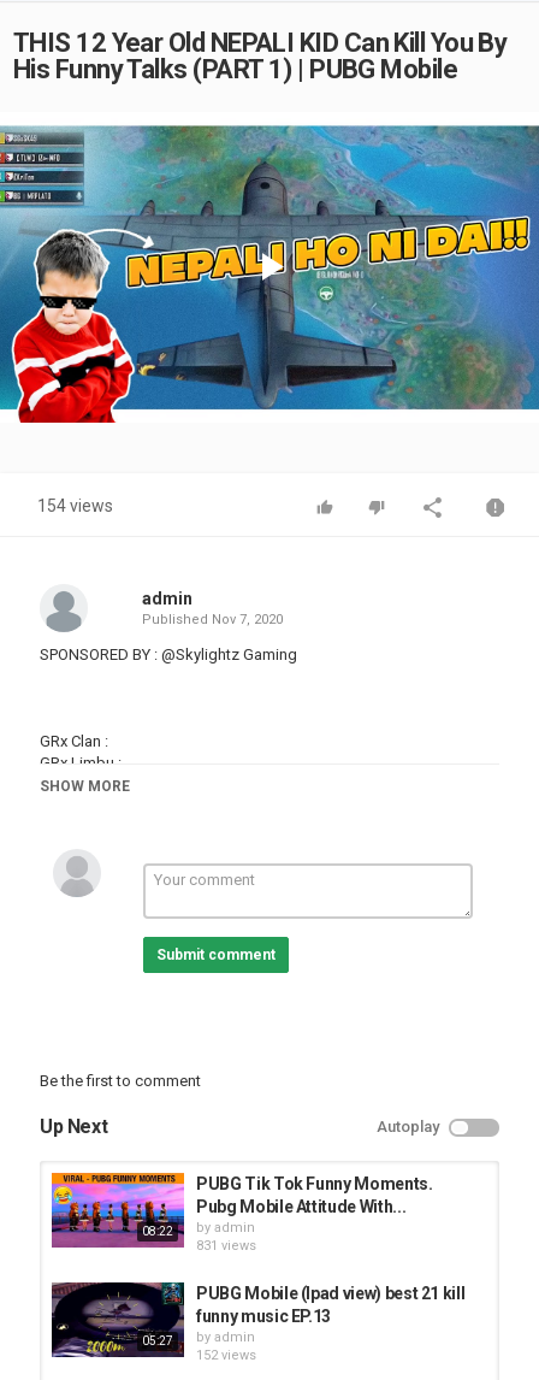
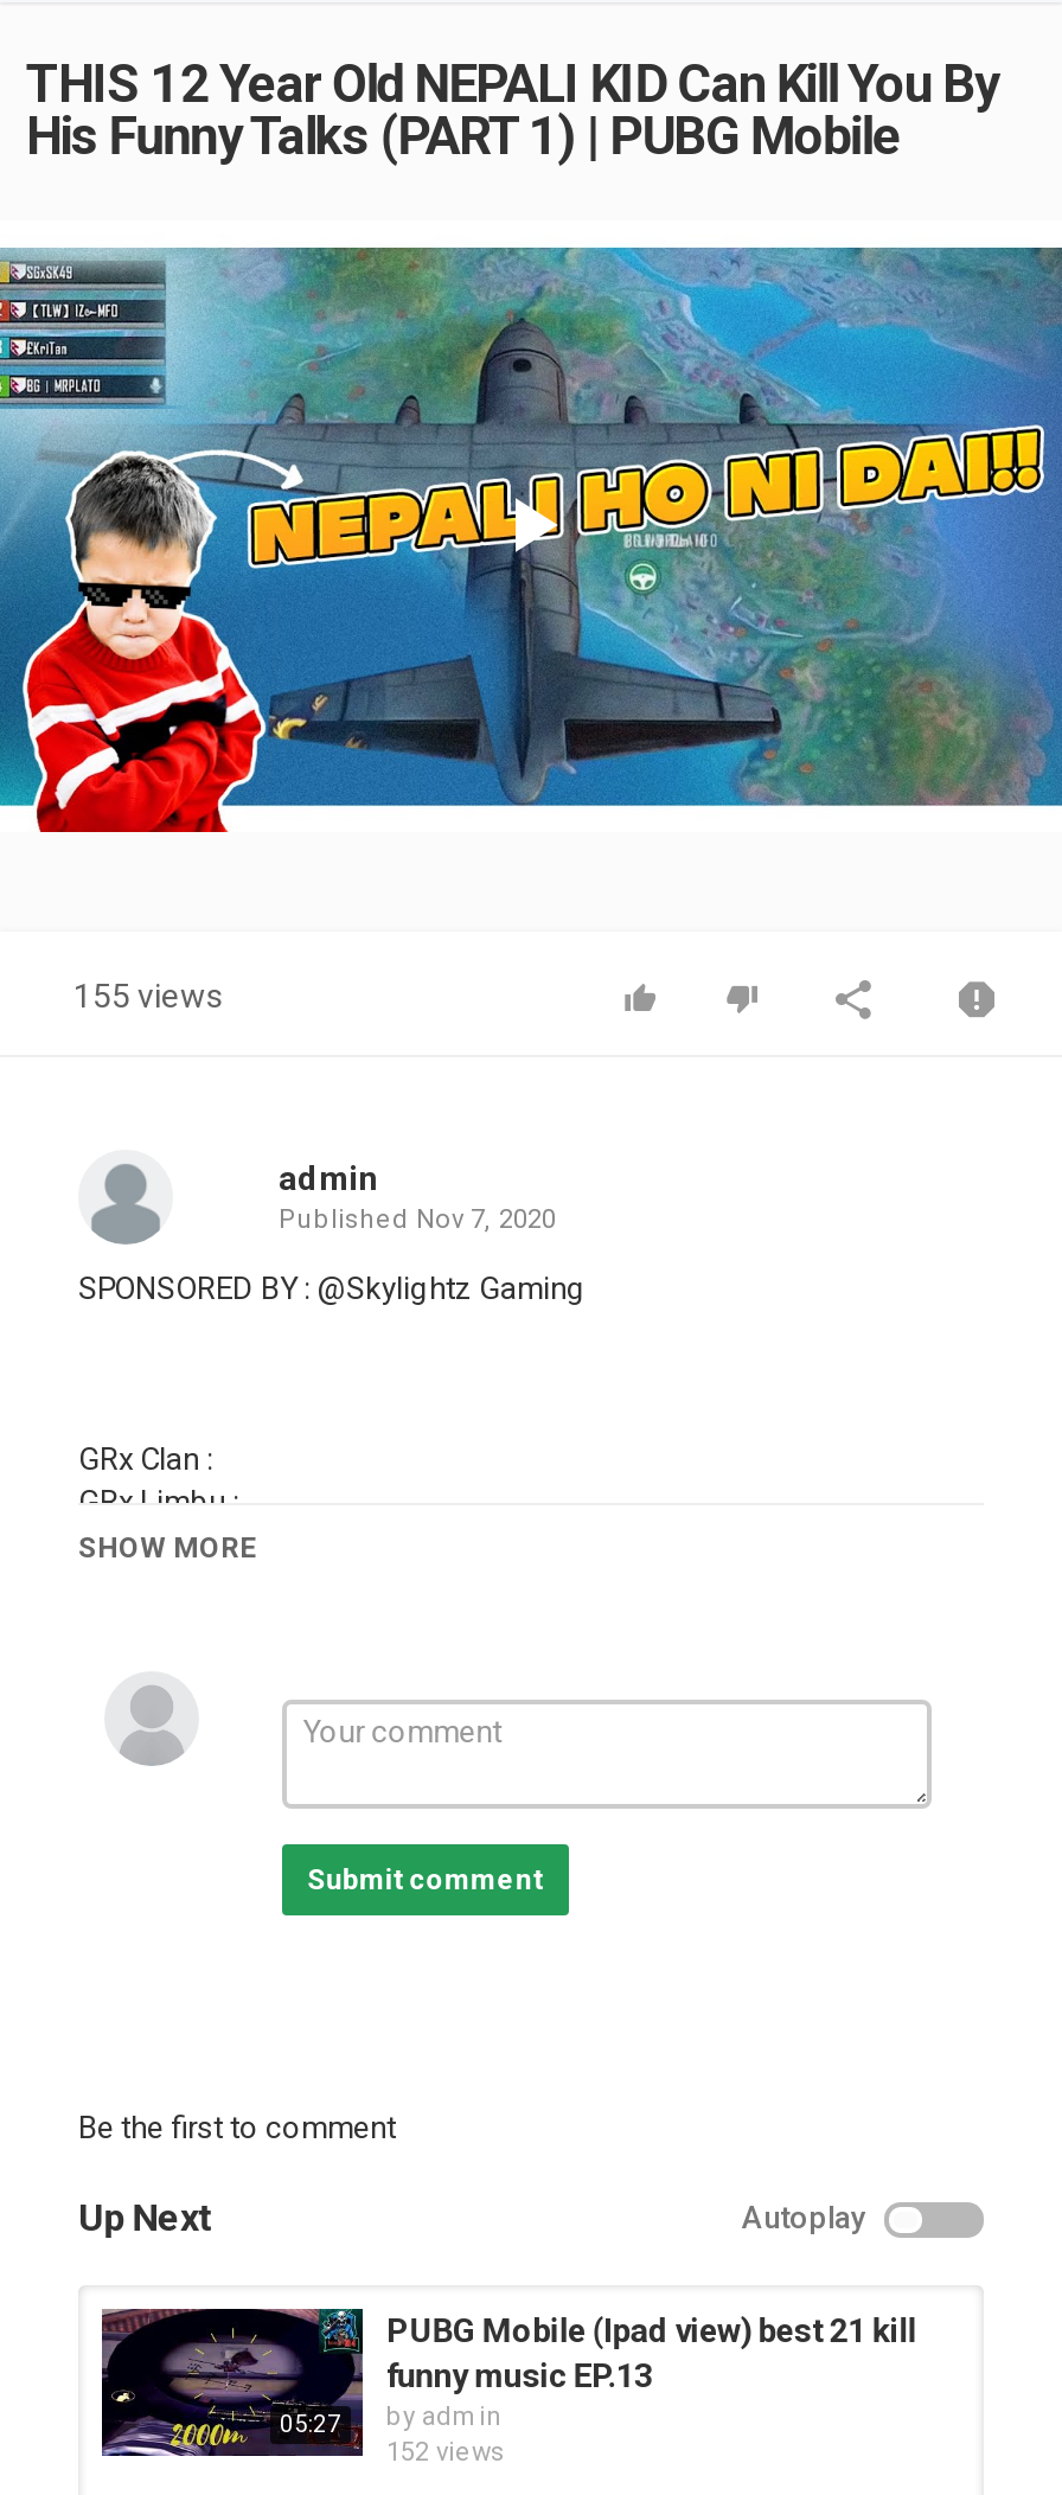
- 154 views
+ 155 views

- [image]
- 08:22

- PUBG Tik Tok Funny Moments.
- Pubg Mobile Attitude With...
- by admin
- 831 views
